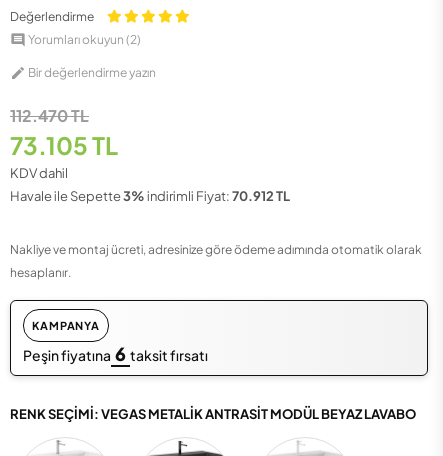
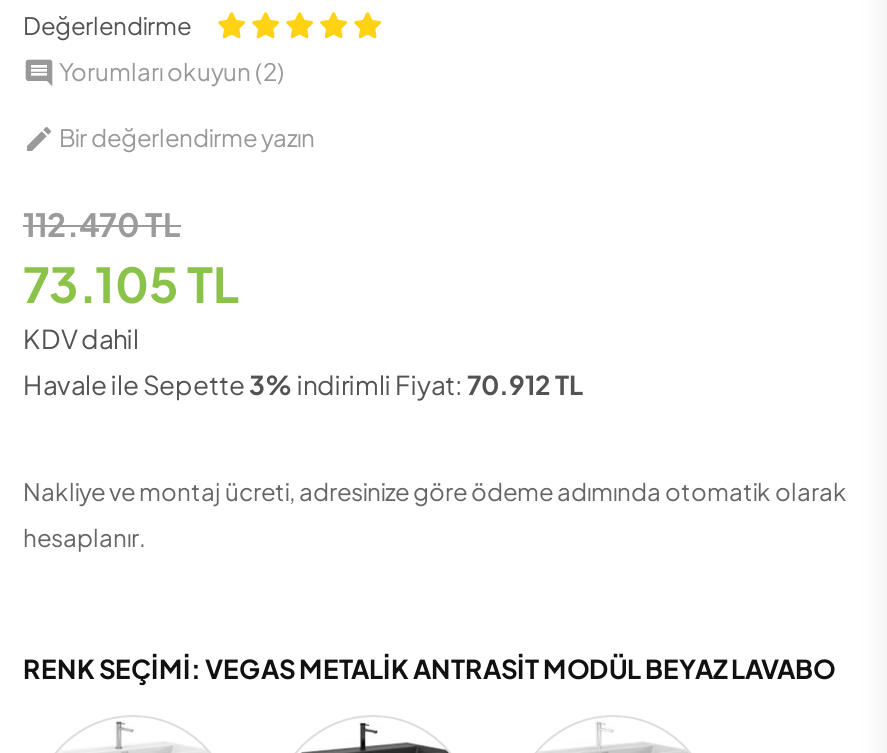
- KAMPANYA
- Peşin fiyatına 6 taksit fırsatı
